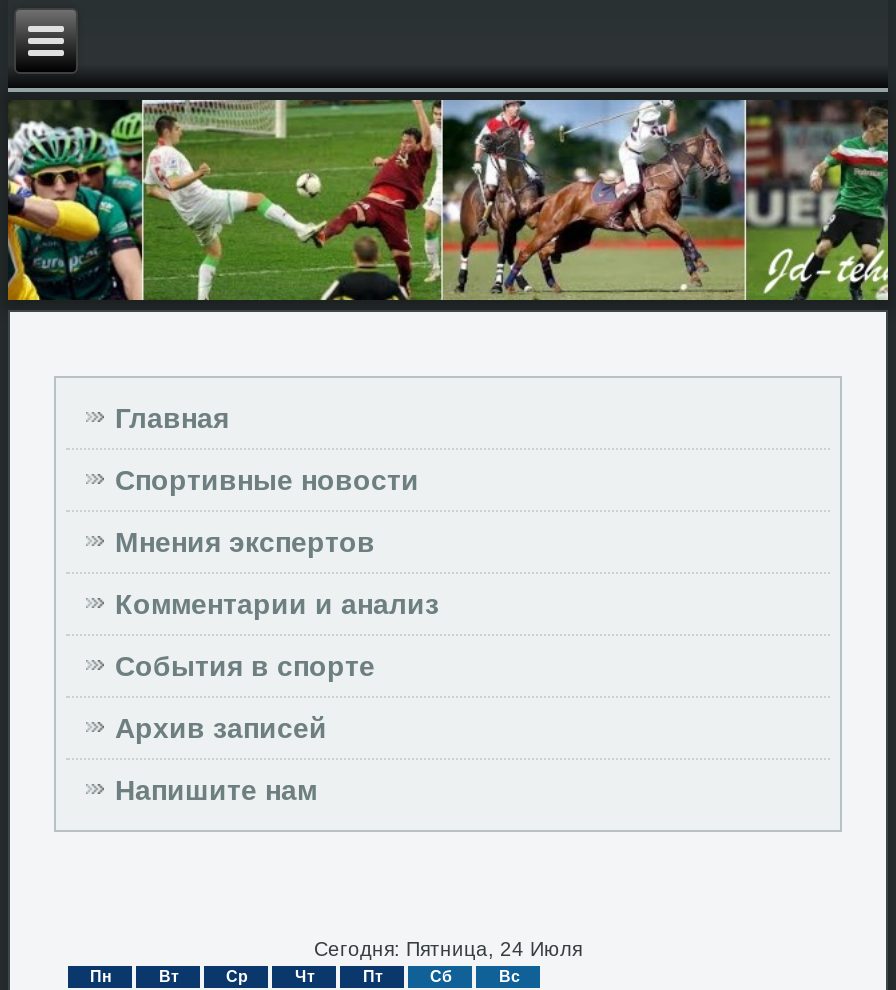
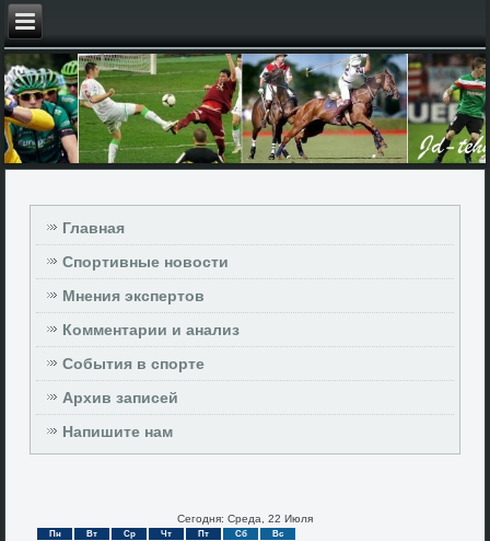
- Сегодня: Пятница, 24 Июля
+ Сегодня: Среда, 22 Июля
